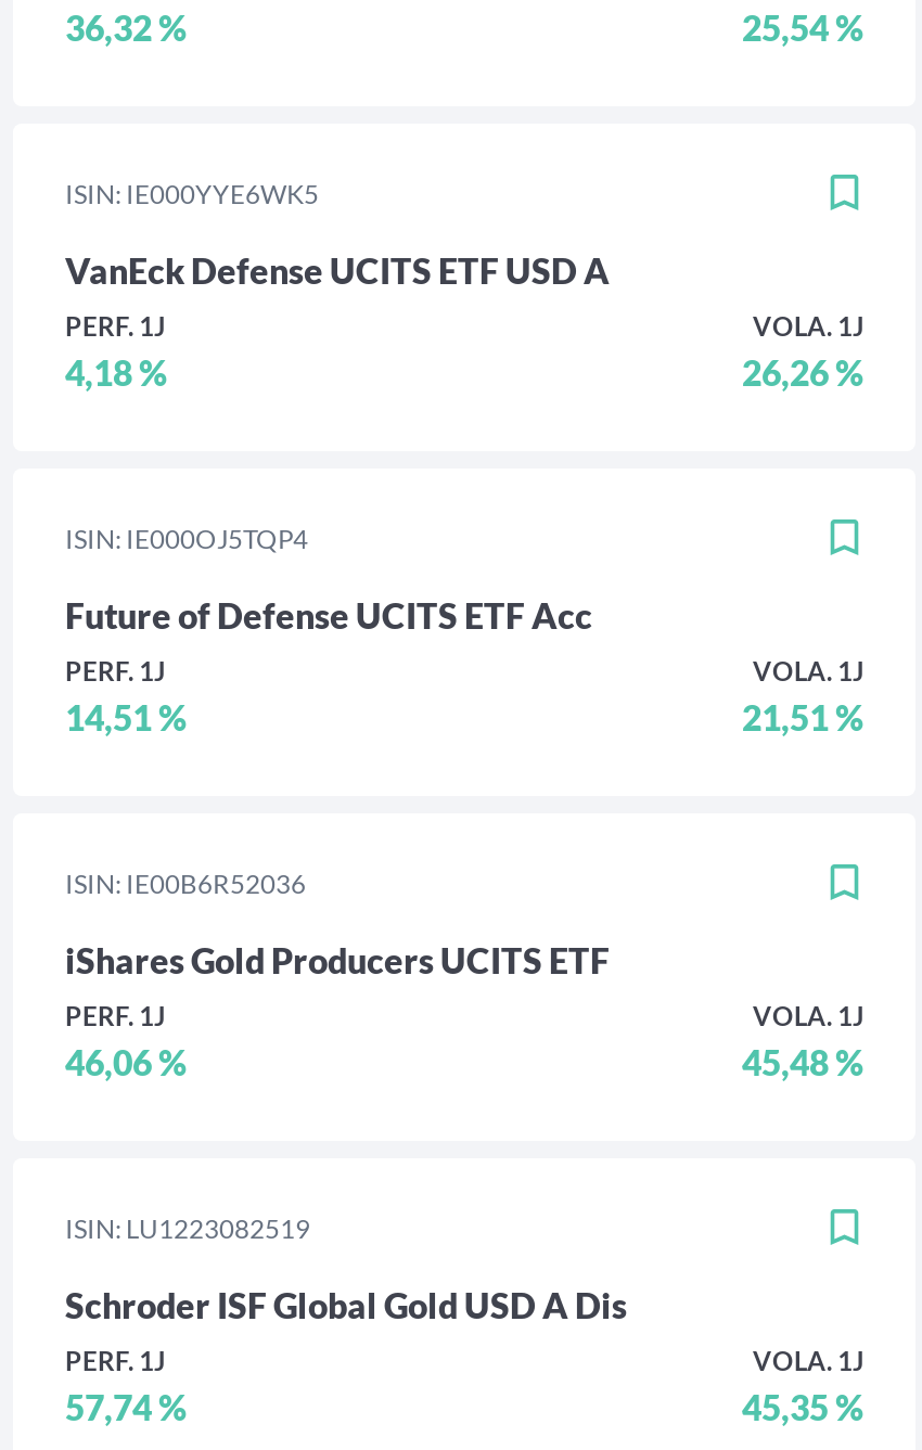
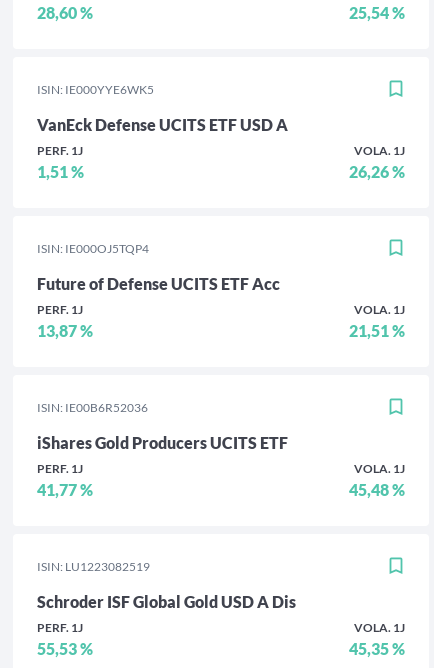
- 36,32 %
+ 28,60 %

- 4,18 %
+ 1,51 %

- 14,51 %
+ 13,87 %

- 46,06 %
+ 41,77 %

- 57,74 %
+ 55,53 %
